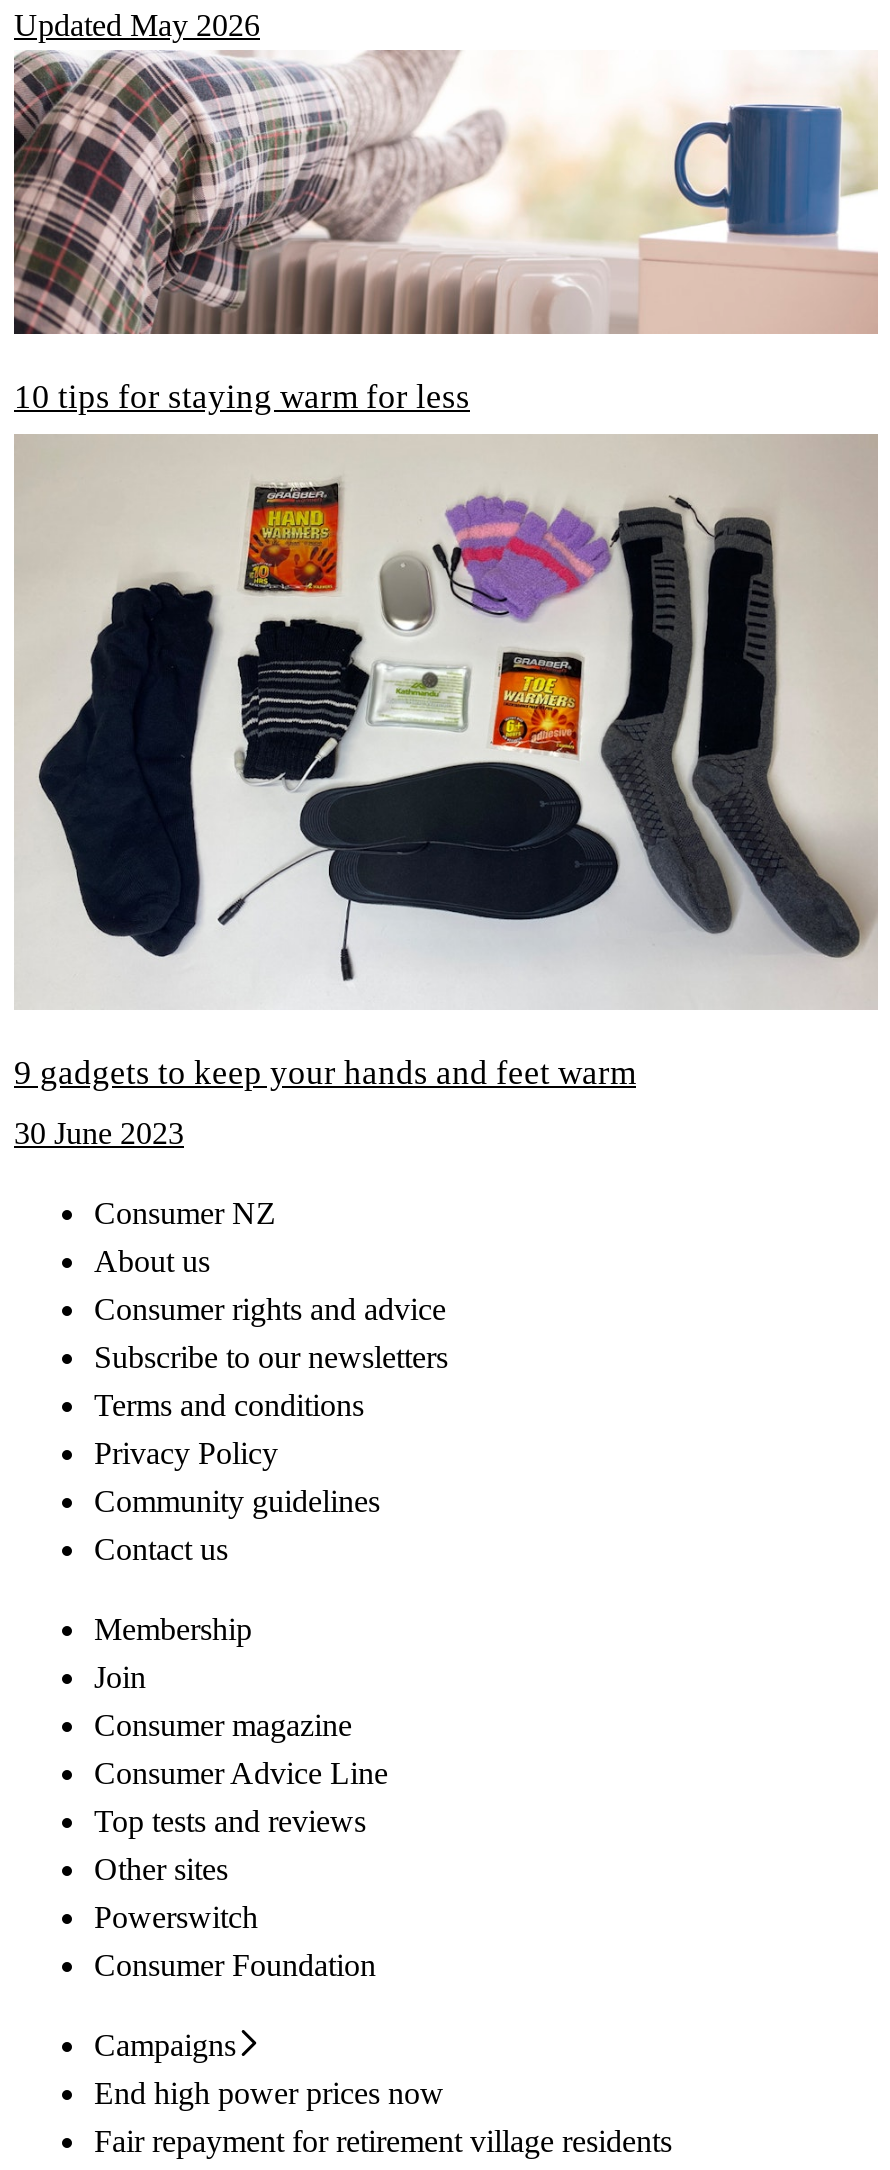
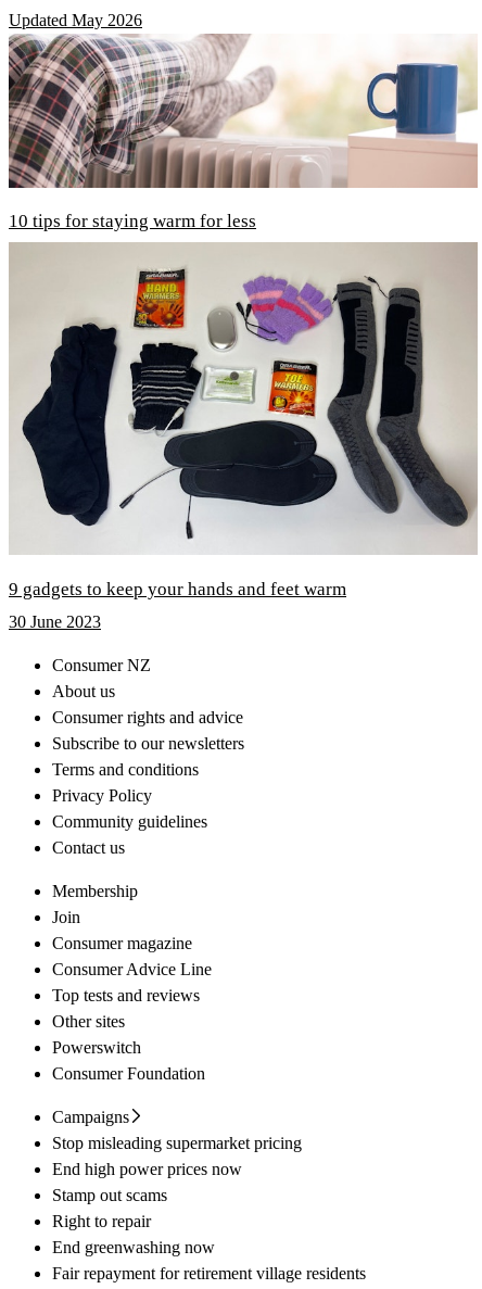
+ Stop misleading supermarket pricing

+ Stamp out scams
+ Right to repair
+ End greenwashing now
